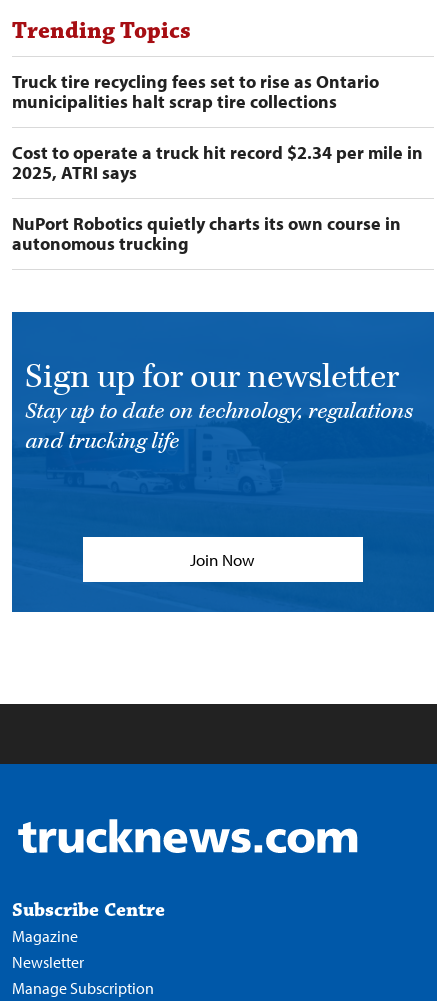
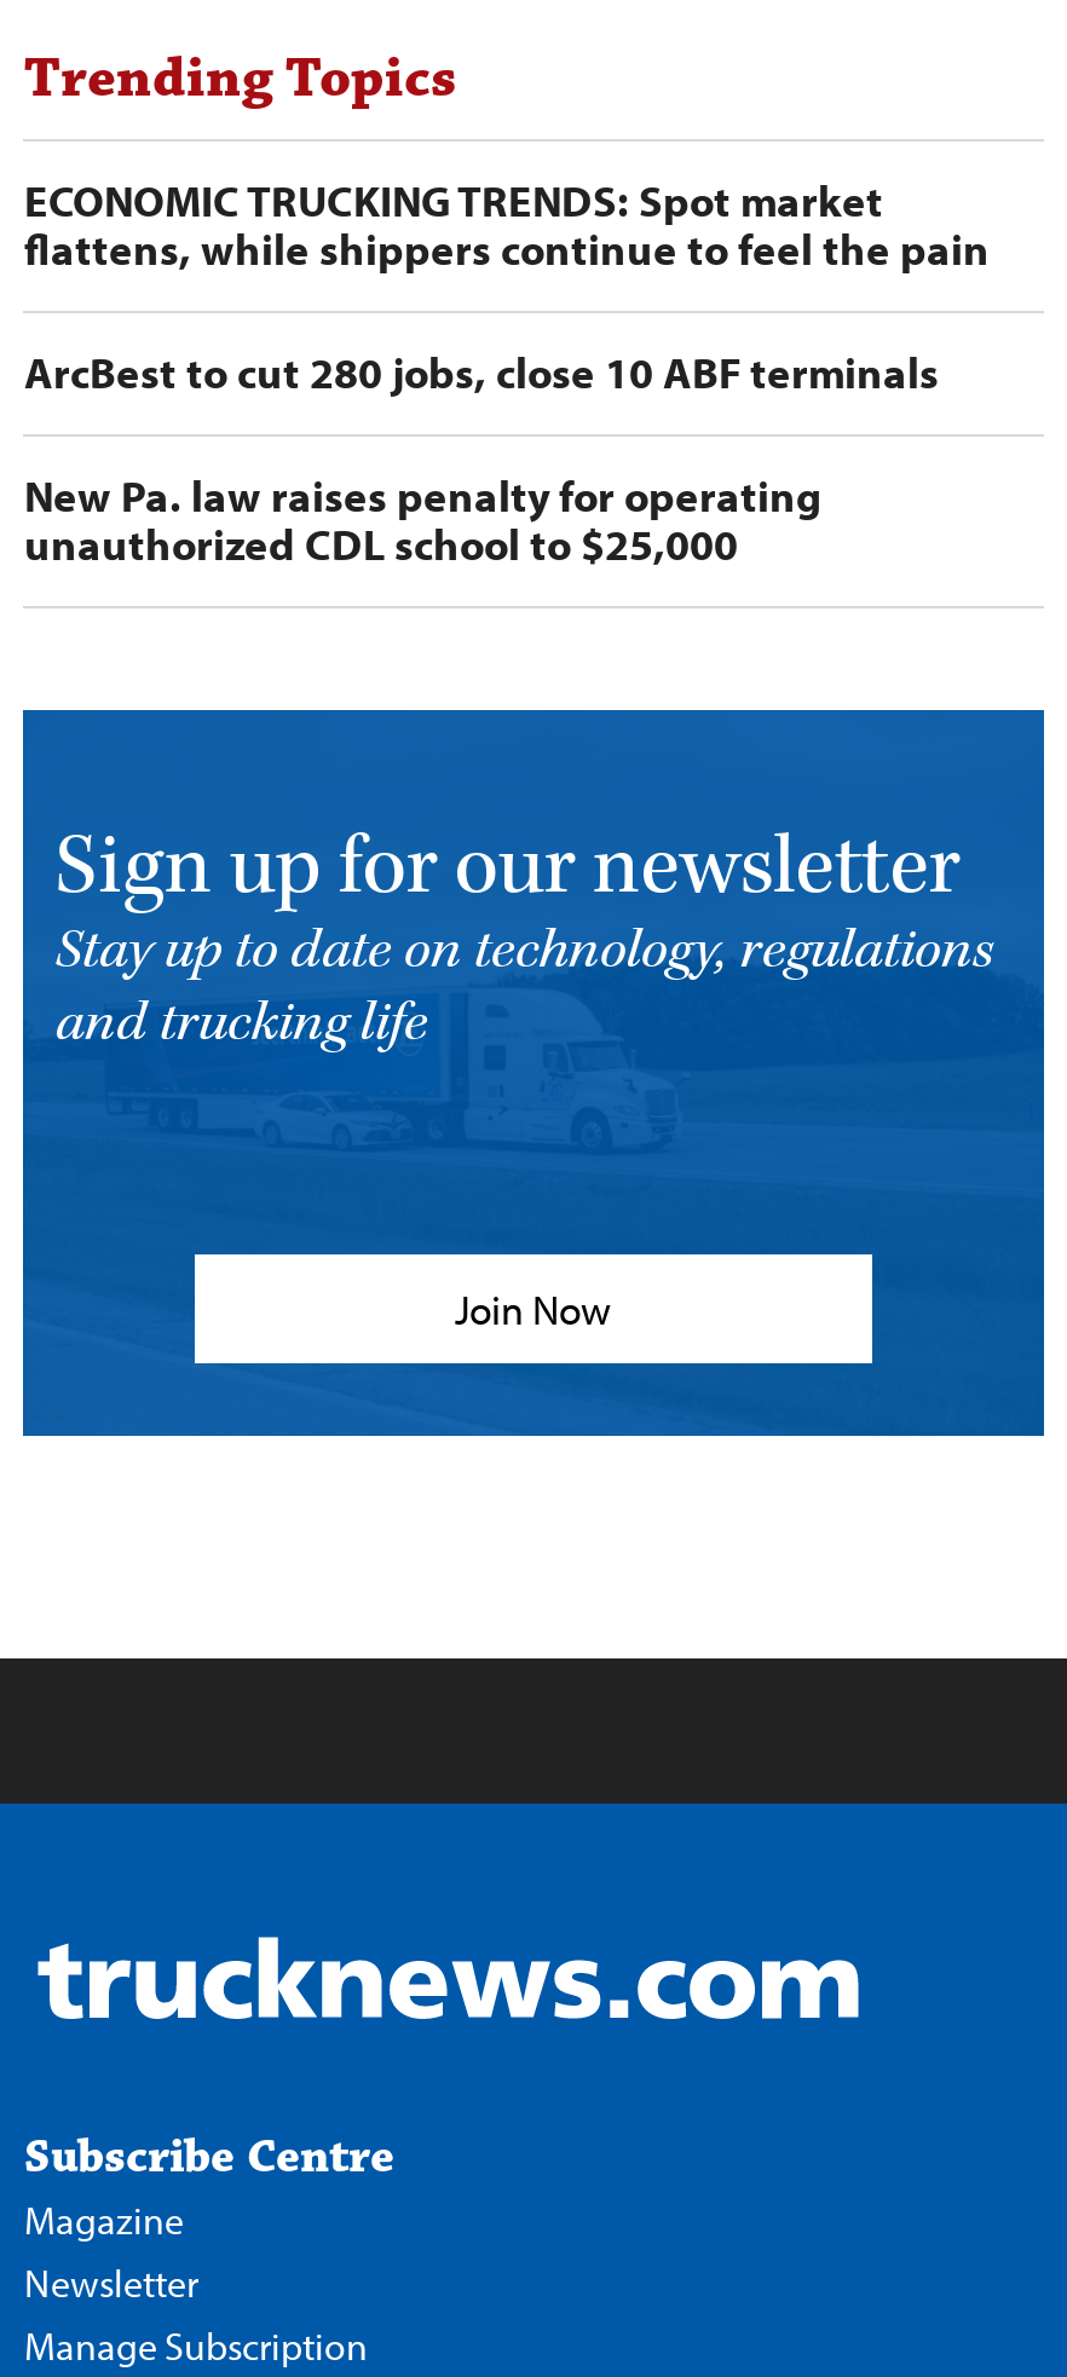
- Truck tire recycling fees set to rise as Ontario
- municipalities halt scrap tire collections
+ ECONOMIC TRUCKING TRENDS: Spot market
+ flattens, while shippers continue to feel the pain

- Cost to operate a truck hit record $2.34 per mile in
- 2025, ATRI says
+ ArcBest to cut 280 jobs, close 10 ABF terminals

- NuPort Robotics quietly charts its own course in
- autonomous trucking
+ New Pa. law raises penalty for operating
+ unauthorized CDL school to $25,000
